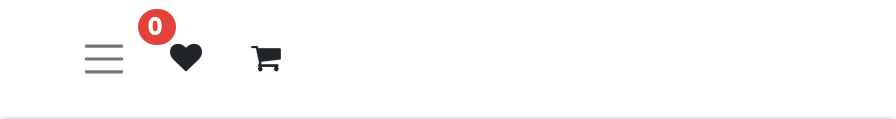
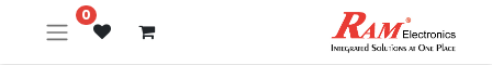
+ [image]
